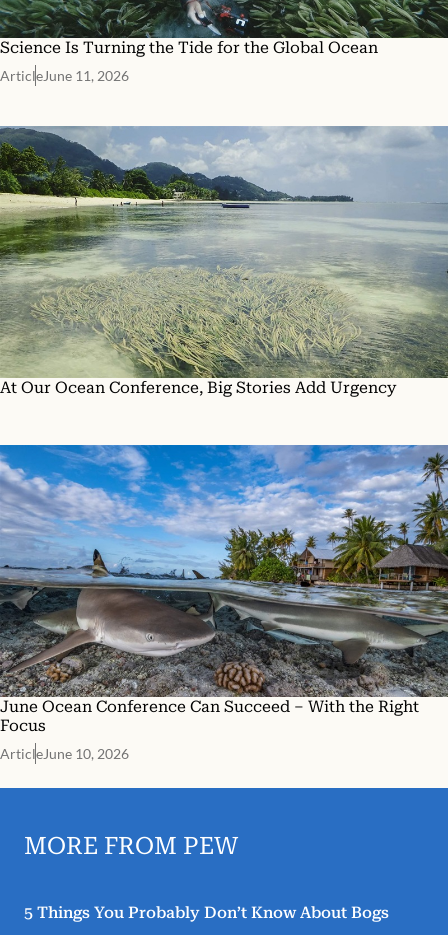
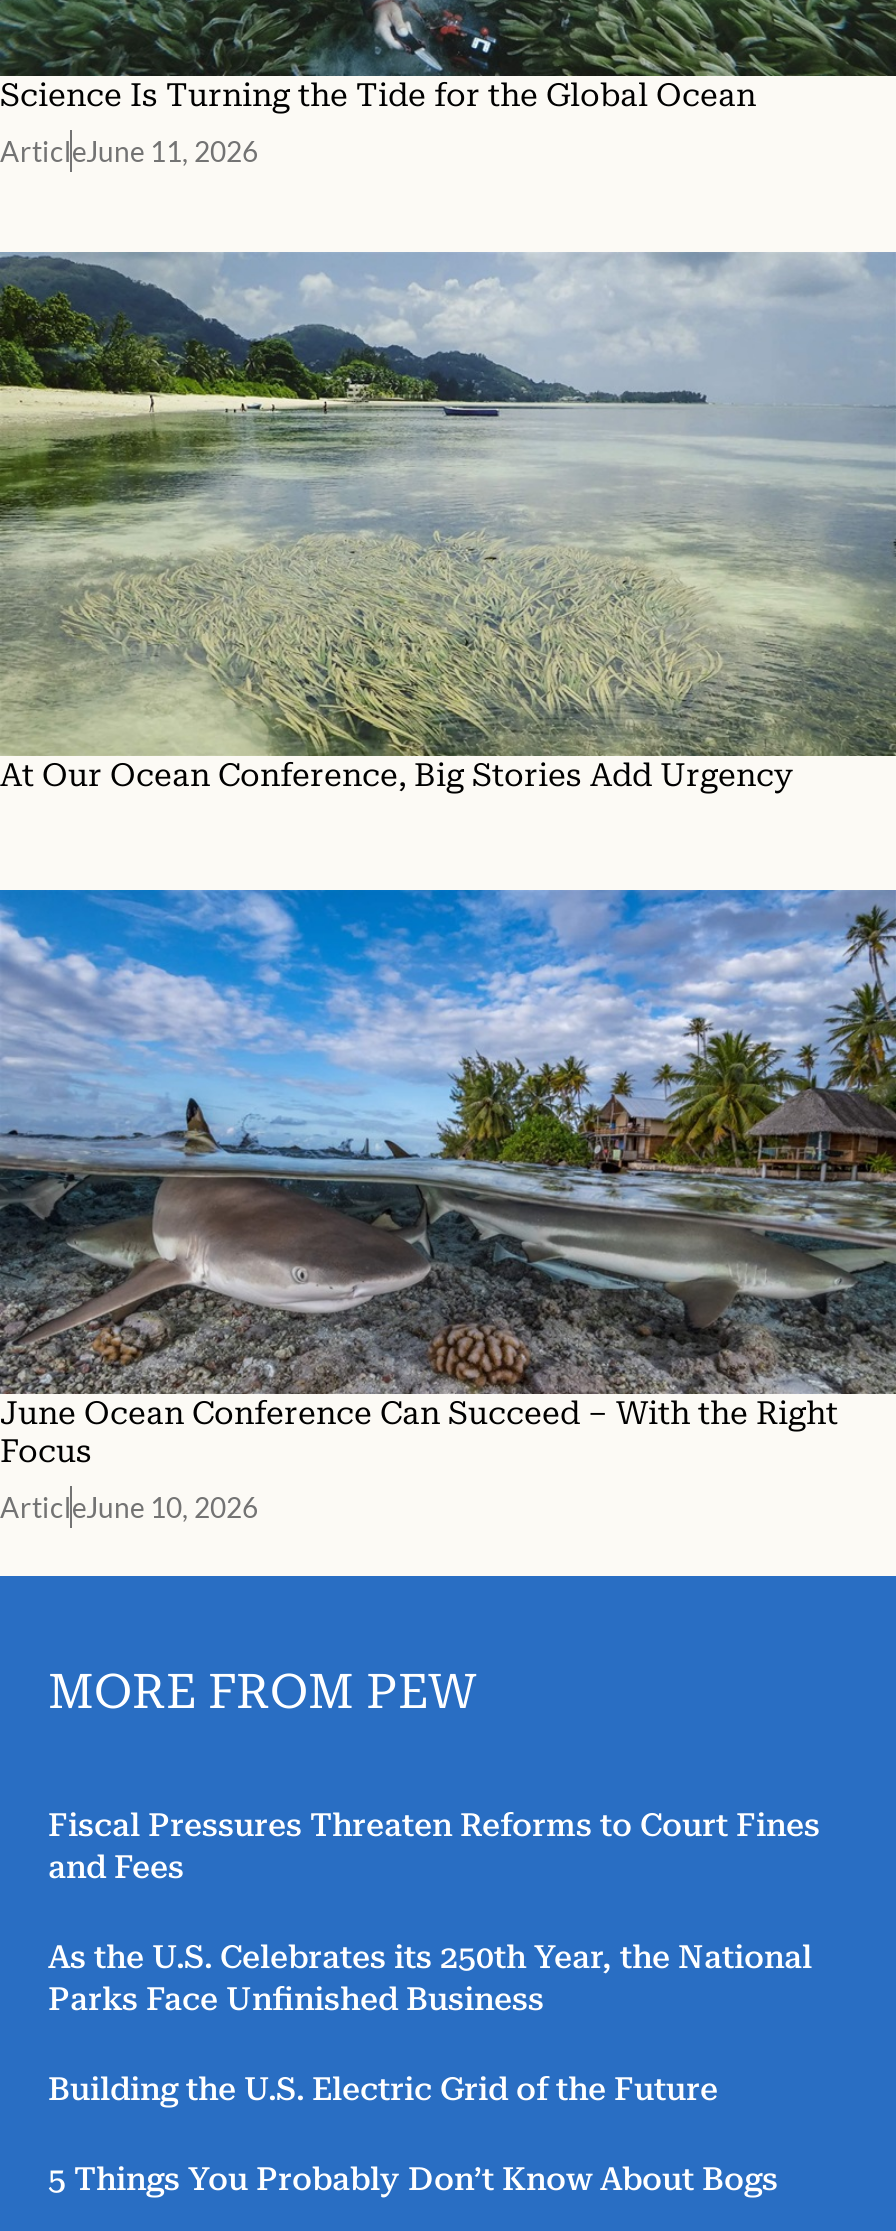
+ Fiscal Pressures Threaten Reforms to Court Fines
+ and Fees
+ As the U.S. Celebrates its 250th Year, the National
+ Parks Face Unfinished Business
+ Building the U.S. Electric Grid of the Future
